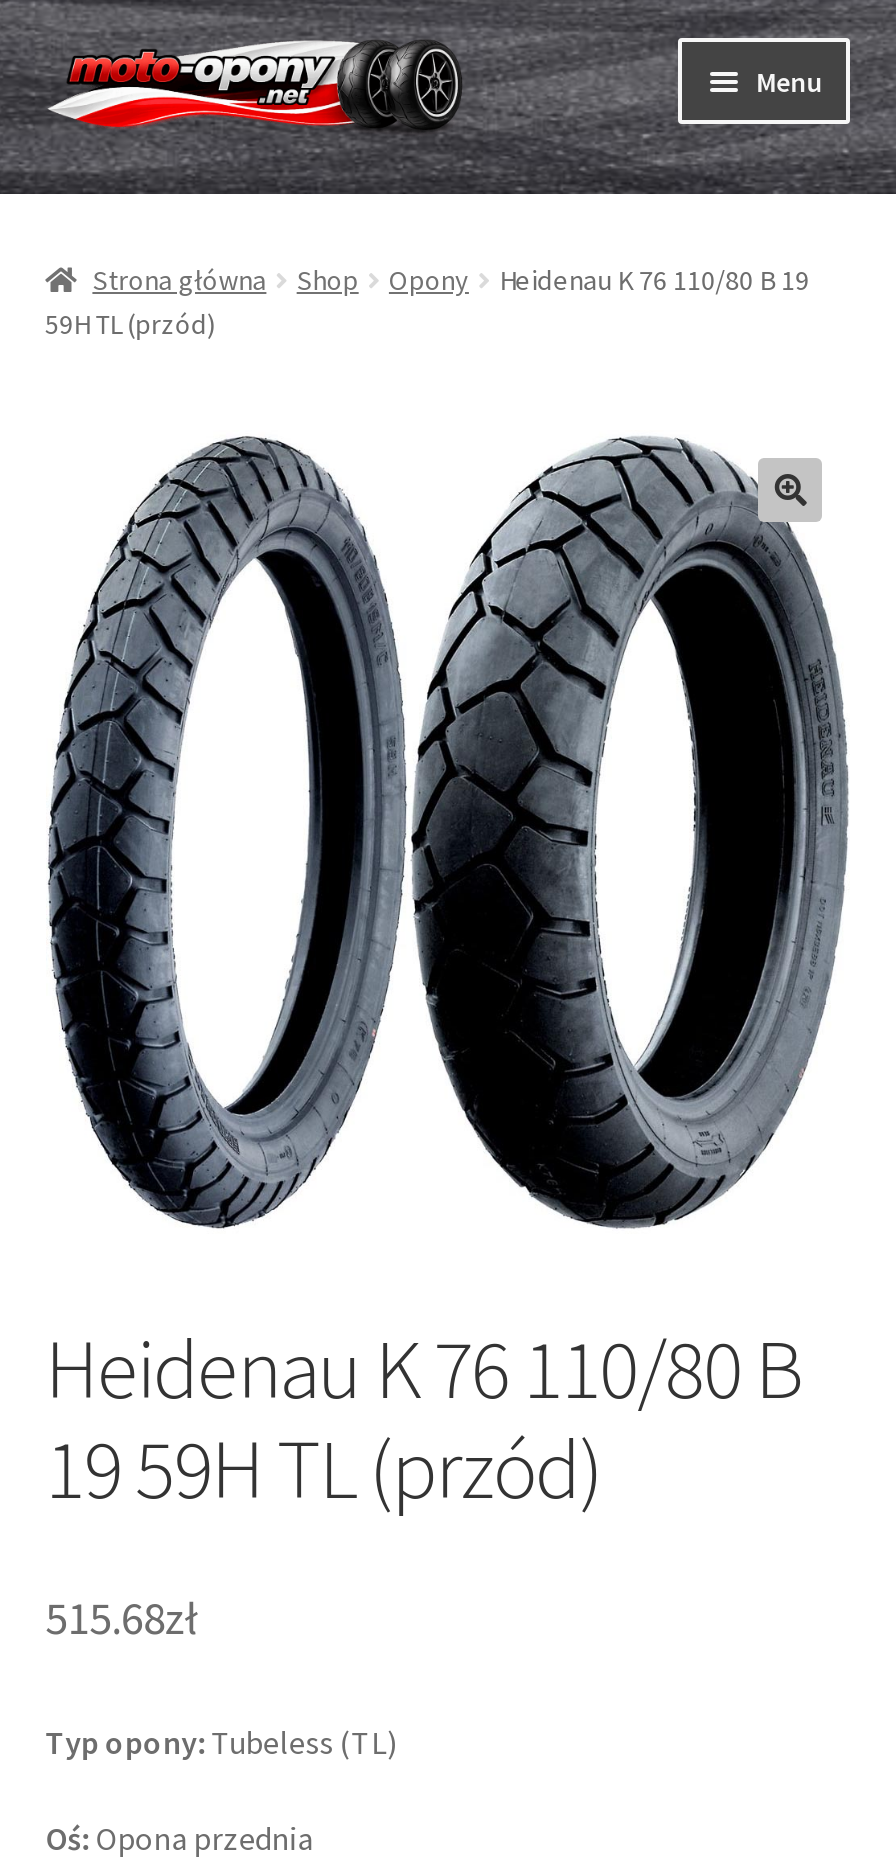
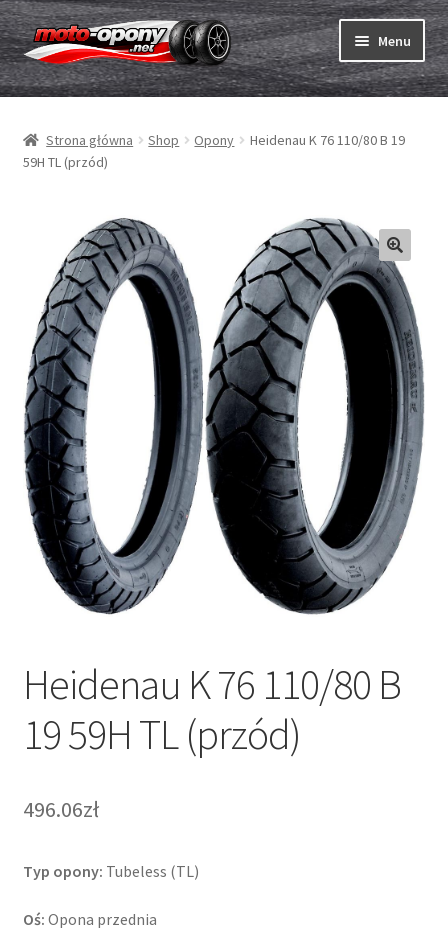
- 515.68zł
+ 496.06zł
